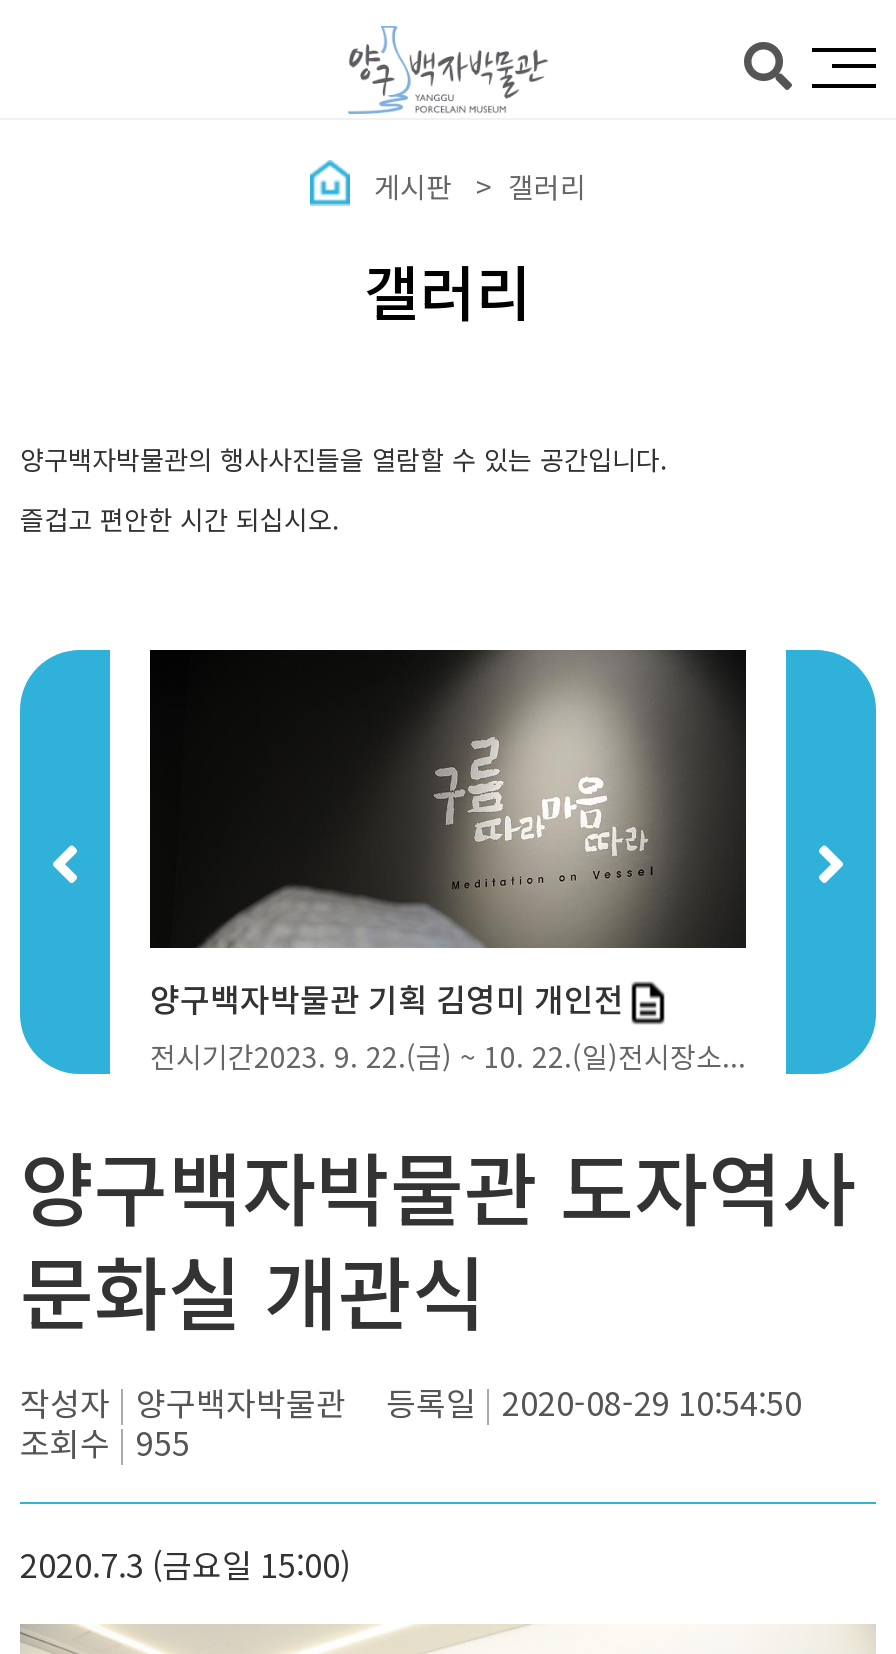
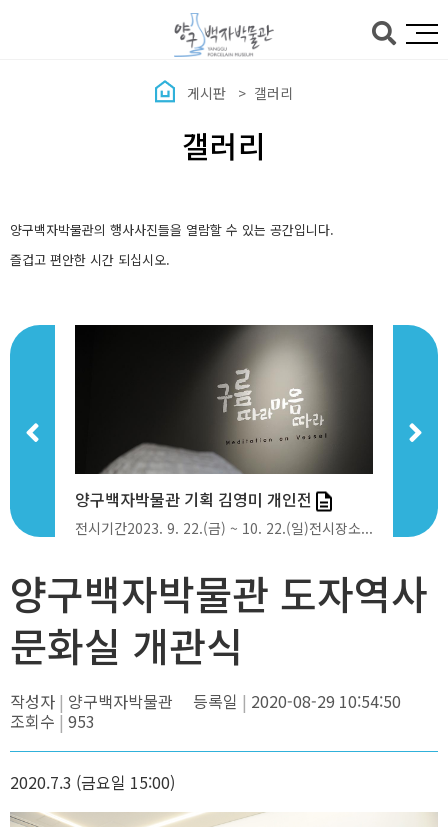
- 조회수 955
+ 조회수 953
